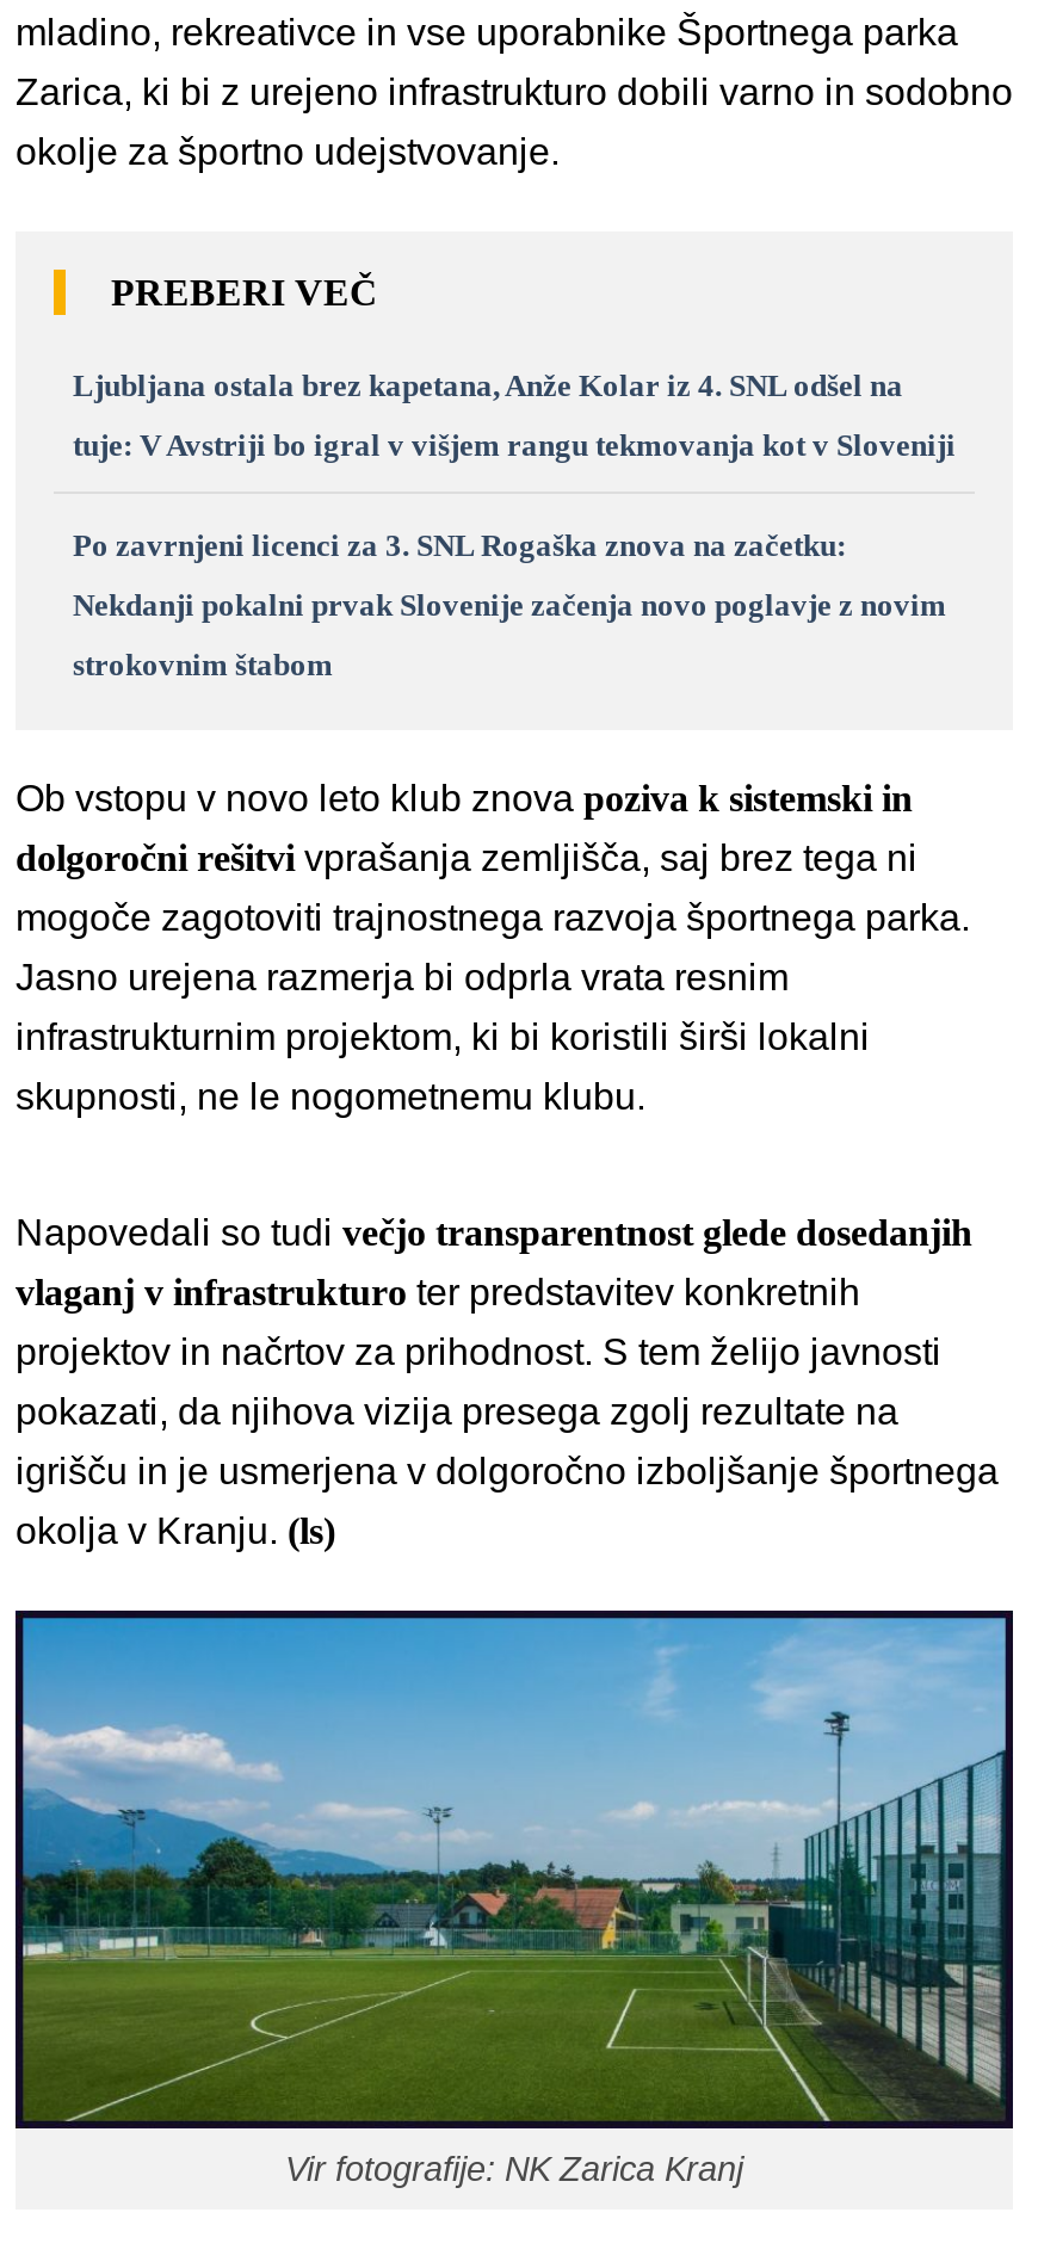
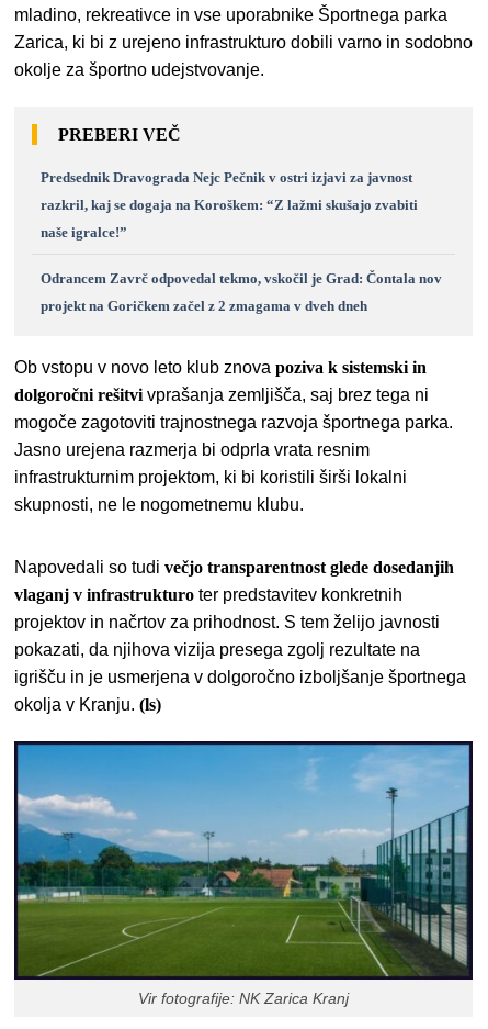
- Ljubljana ostala brez kapetana, Anže Kolar iz 4. SNL odšel na
+ Predsednik Dravograda Nejc Pečnik v ostri izjavi za javnost

- tuje: V Avstriji bo igral v višjem rangu tekmovanja kot v Sloveniji
+ razkril, kaj se dogaja na Koroškem: “Z lažmi skušajo zvabiti

- Po zavrnjeni licenci za 3. SNL Rogaška znova na začetku:
+ naše igralce!”

- Nekdanji pokalni prvak Slovenije začenja novo poglavje z novim
+ Odrancem Zavrč odpovedal tekmo, vskočil je Grad: Čontala nov

- strokovnim štabom
+ projekt na Goričkem začel z 2 zmagama v dveh dneh
